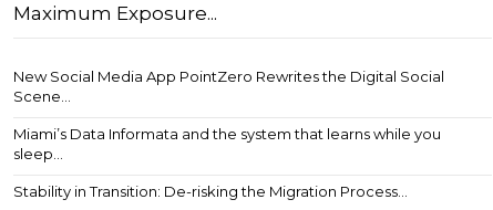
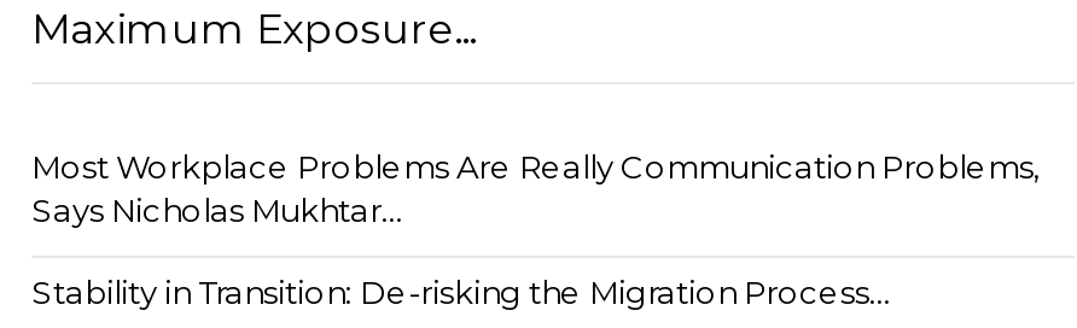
- New Social Media App PointZero Rewrites the Digital Social
- Scene...
- Miami’s Data Informata and the system that learns while you
- sleep...
+ Most Workplace Problems Are Really Communication Problems,
+ Says Nicholas Mukhtar...
